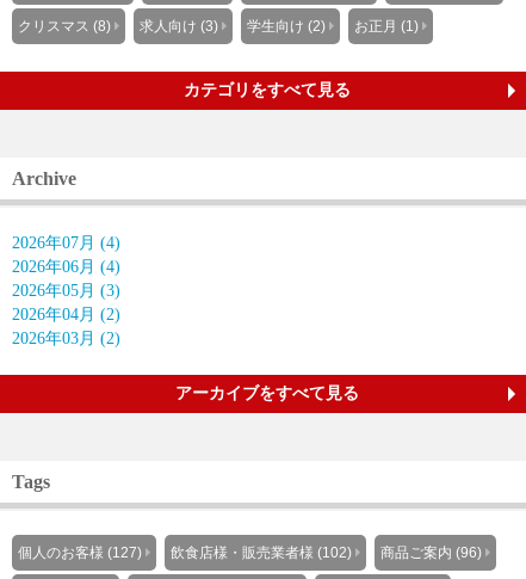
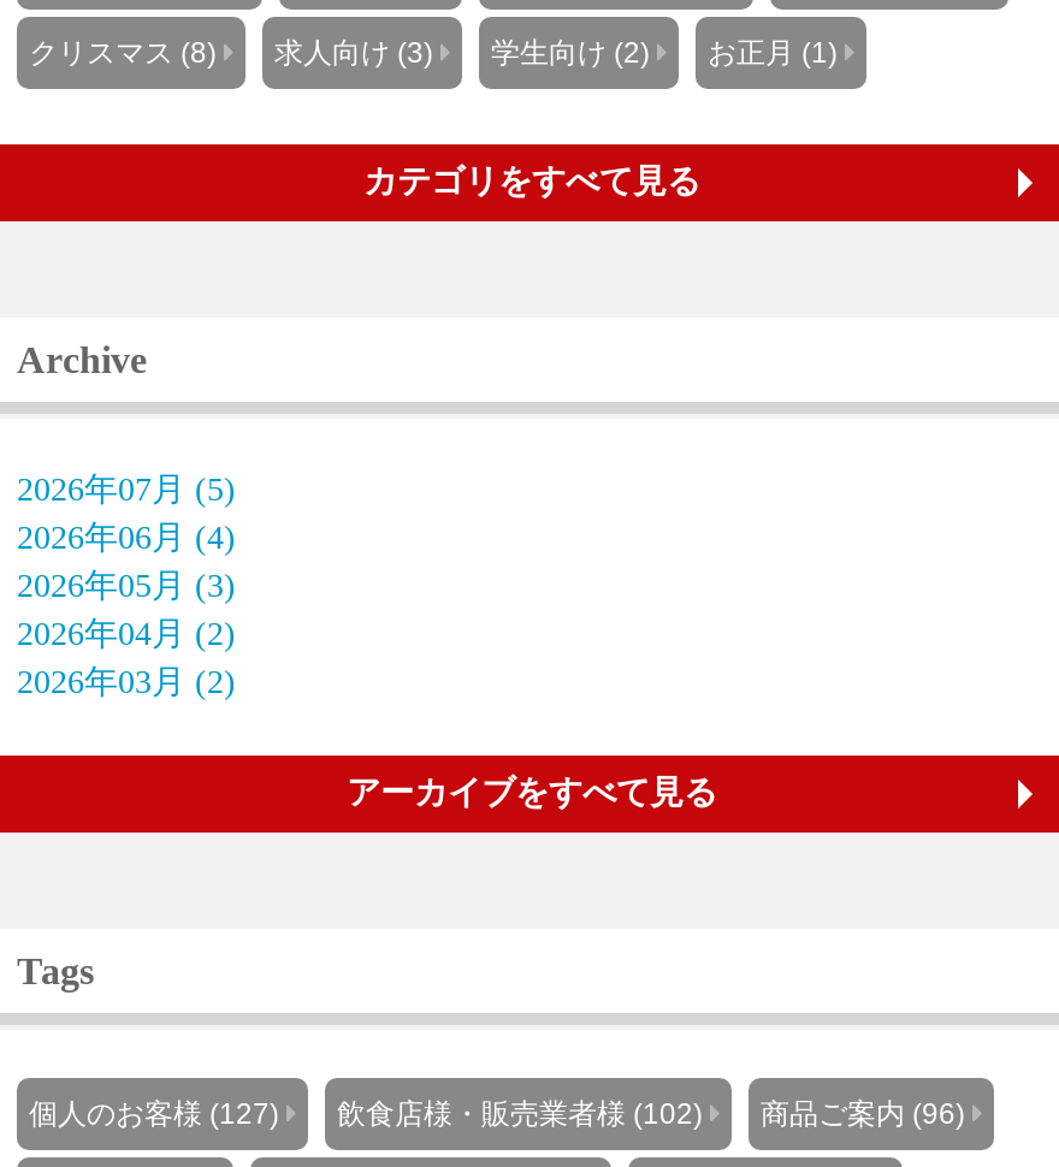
- 2026年07月 (4)
+ 2026年07月 (5)
